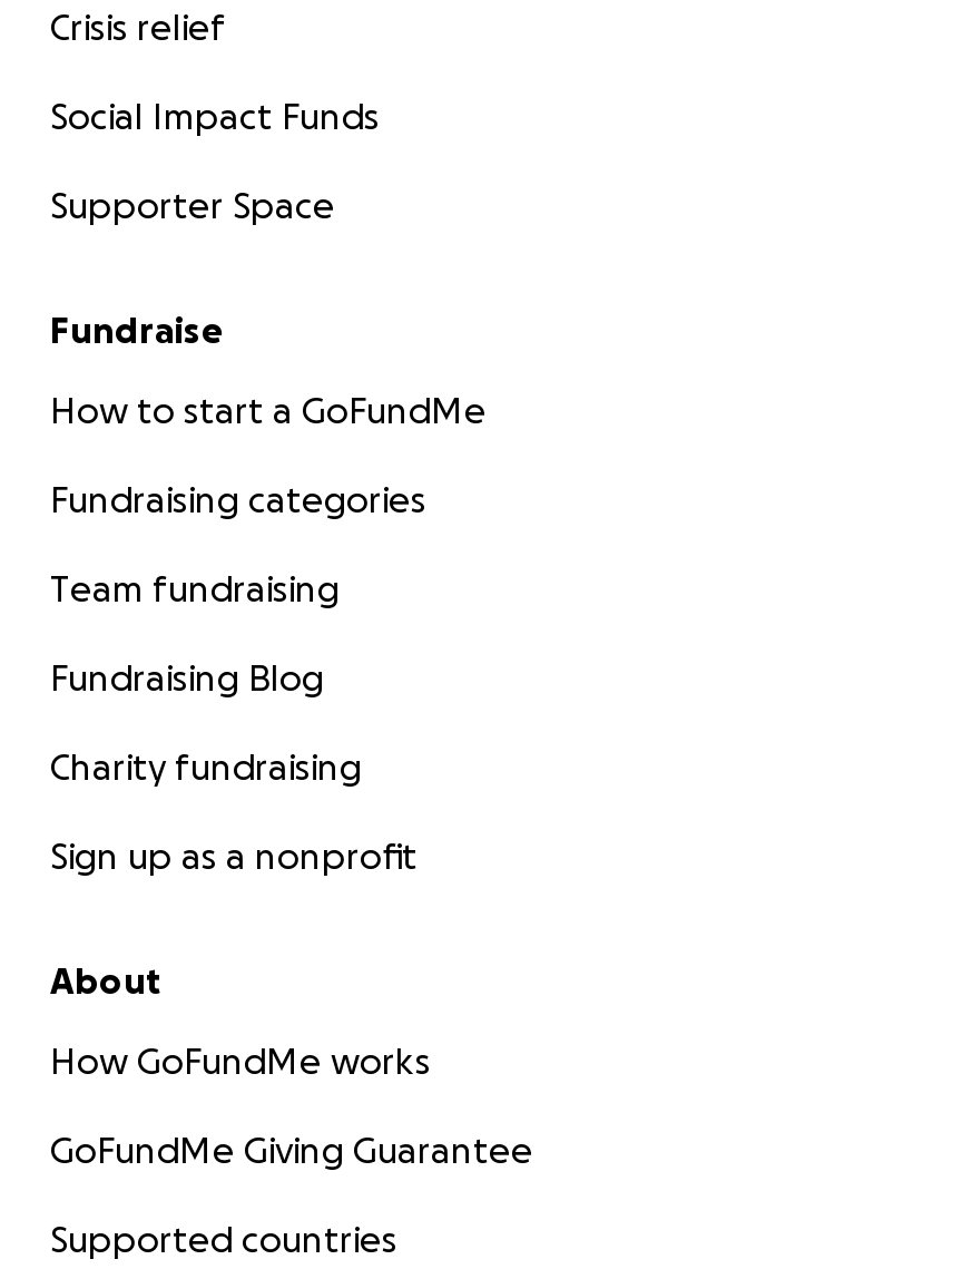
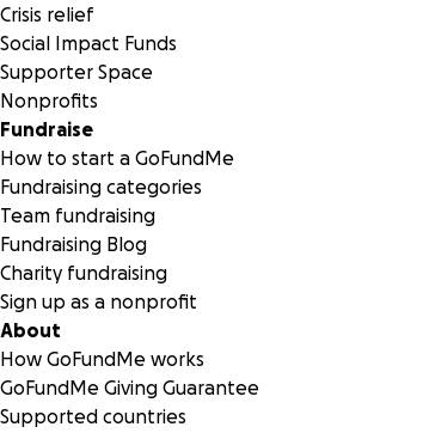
+ Nonprofits
